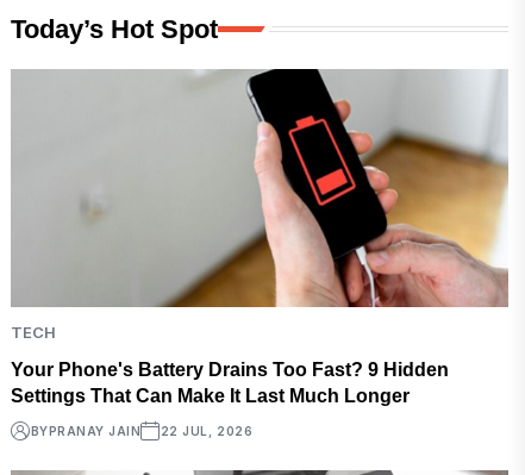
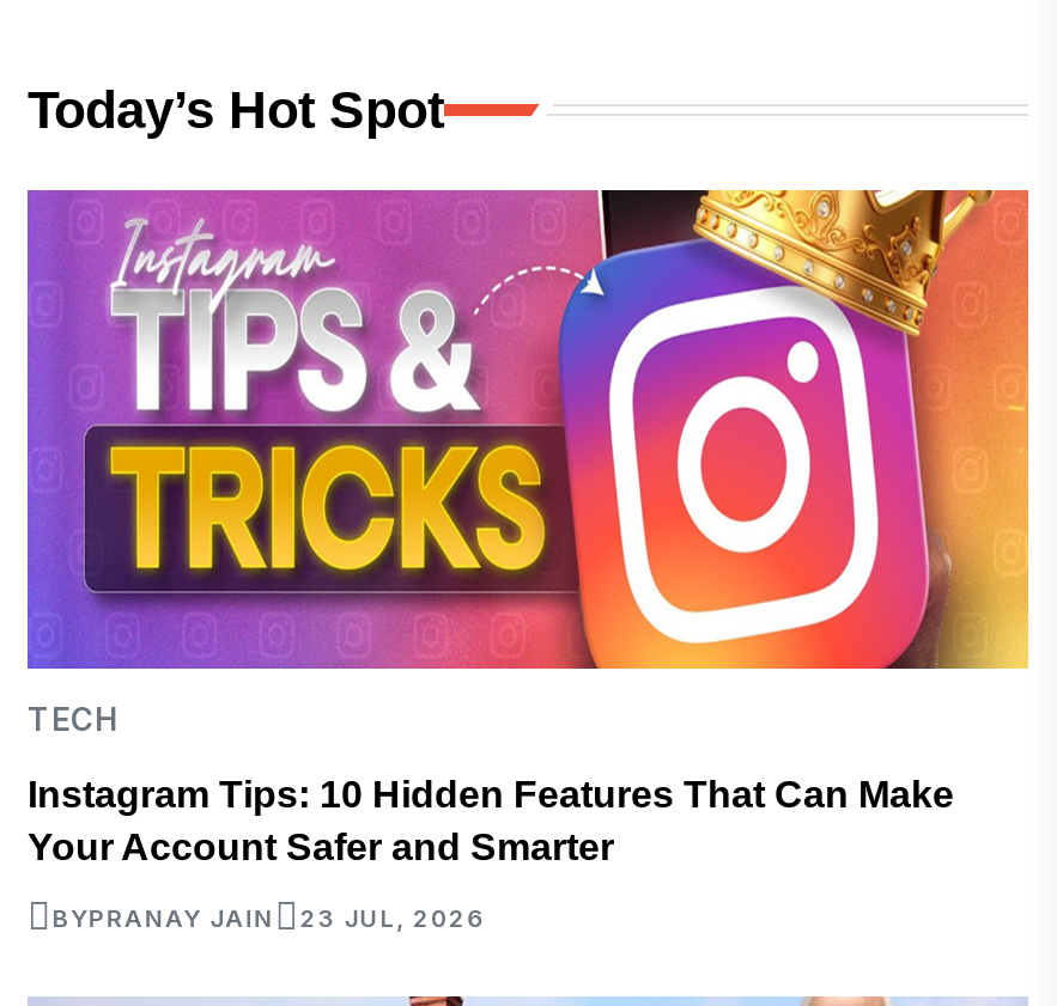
- [image]
+ [image]

- Your Phone's Battery Drains Too Fast? 9 Hidden
- Settings That Can Make It Last Much Longer
+ Instagram Tips: 10 Hidden Features That Can Make
+ Your Account Safer and Smarter

- BYPRANAY JAIN 22 JUL, 2026
+ BYPRANAY JAIN 23 JUL, 2026
